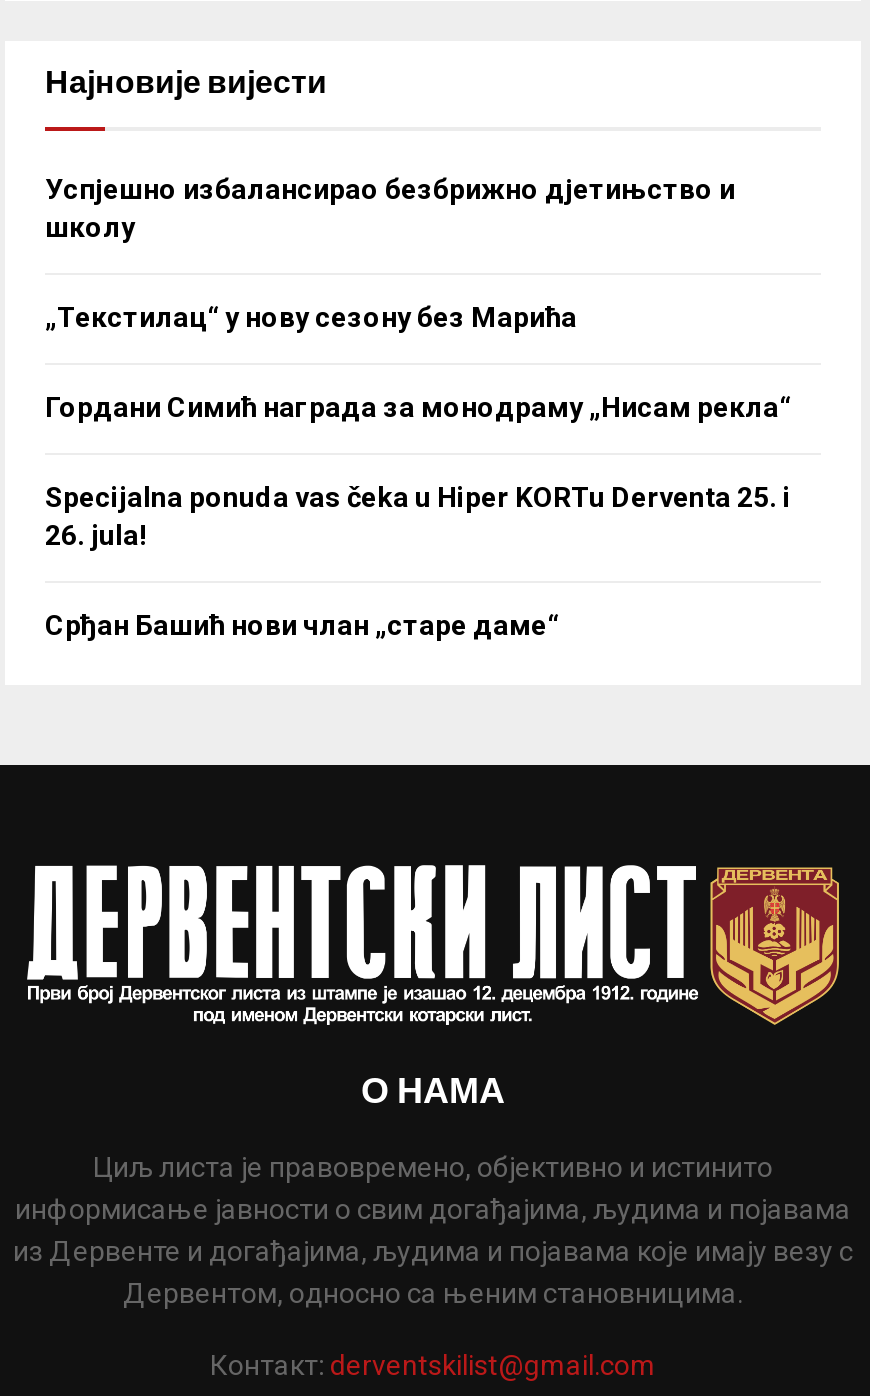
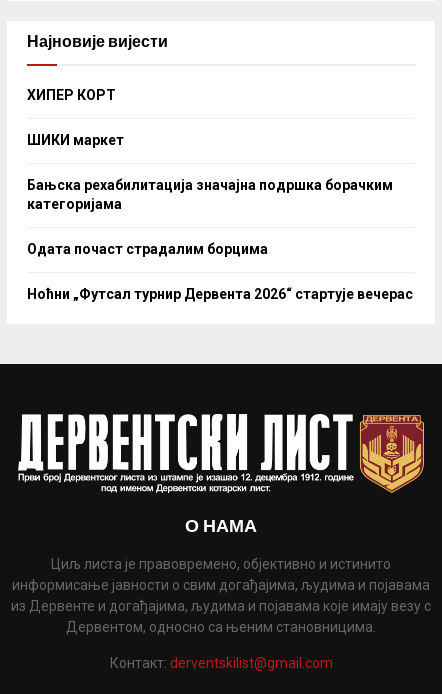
- Успјешно избалансирао безбрижно дјетињство и
- школу
+ ХИПЕР КОРТ

- „Текстилац“ у нову сезону без Марића
+ ШИКИ маркет

- Гордани Симић награда за монодраму „Нисам рекла“
+ Бањска рехабилитација значајна подршка борачким
+ категоријама

- Specijalna ponuda vas čeka u Hiper KORTu Derventa 25. i
- 26. jula!
+ Одата почаст страдалим борцима

- Срђан Башић нови члан „старе даме“
+ Ноћни „Футсал турнир Дервента 2026“ стартује вечерас
